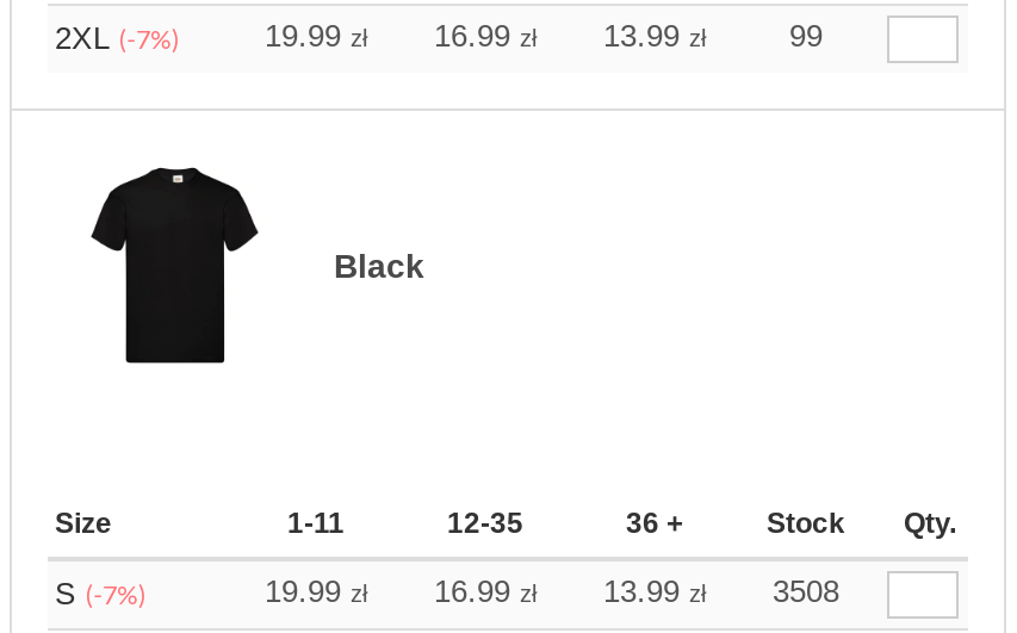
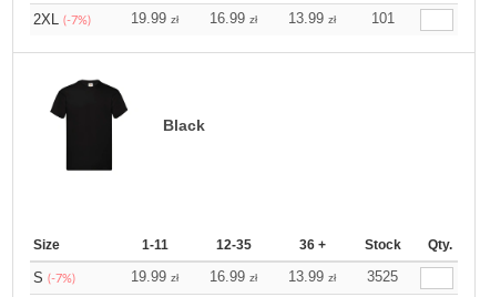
- 99
+ 101

- 19.99 zł 16.99 zł 13.99 zł 3508
+ 19.99 zł 16.99 zł 13.99 zł 3525
